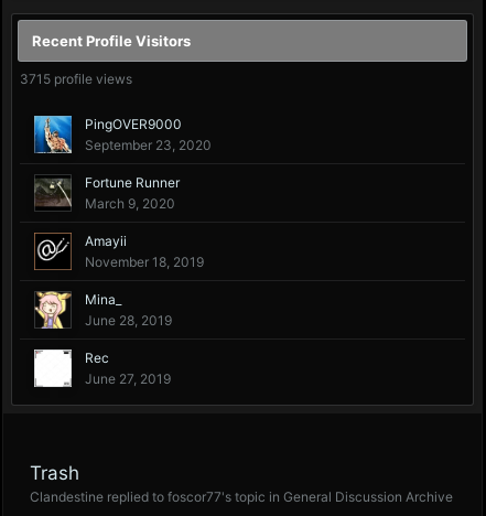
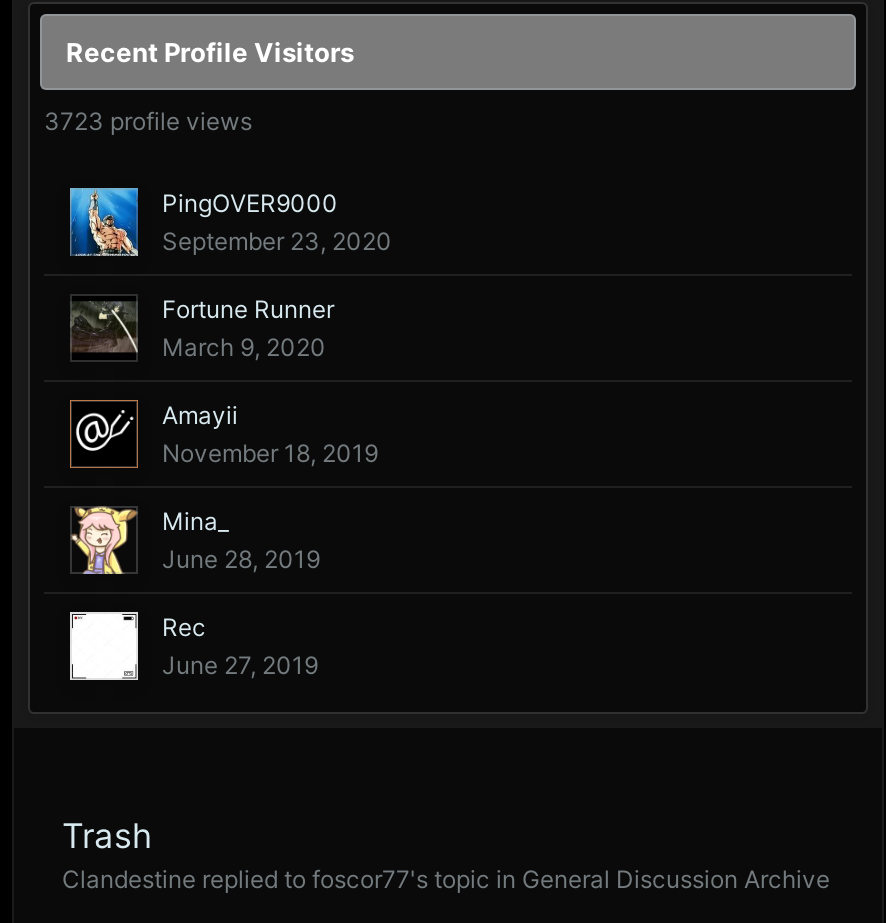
- 3715 profile views
+ 3723 profile views
